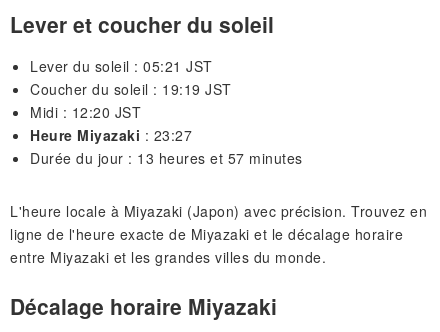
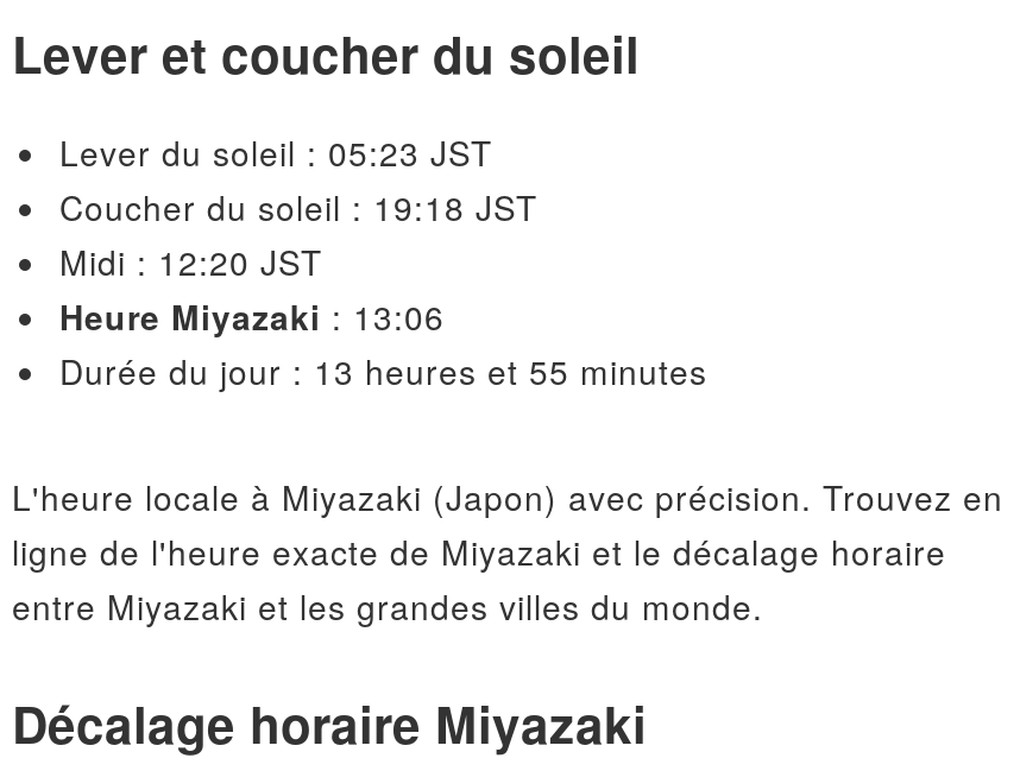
- Lever du soleil : 05:21 JST
+ Lever du soleil : 05:23 JST

- Coucher du soleil : 19:19 JST
+ Coucher du soleil : 19:18 JST

- Heure Miyazaki: 23:27
+ Heure Miyazaki: 13:06

- Durée du jour : 13 heures et 57 minutes
+ Durée du jour : 13 heures et 55 minutes
